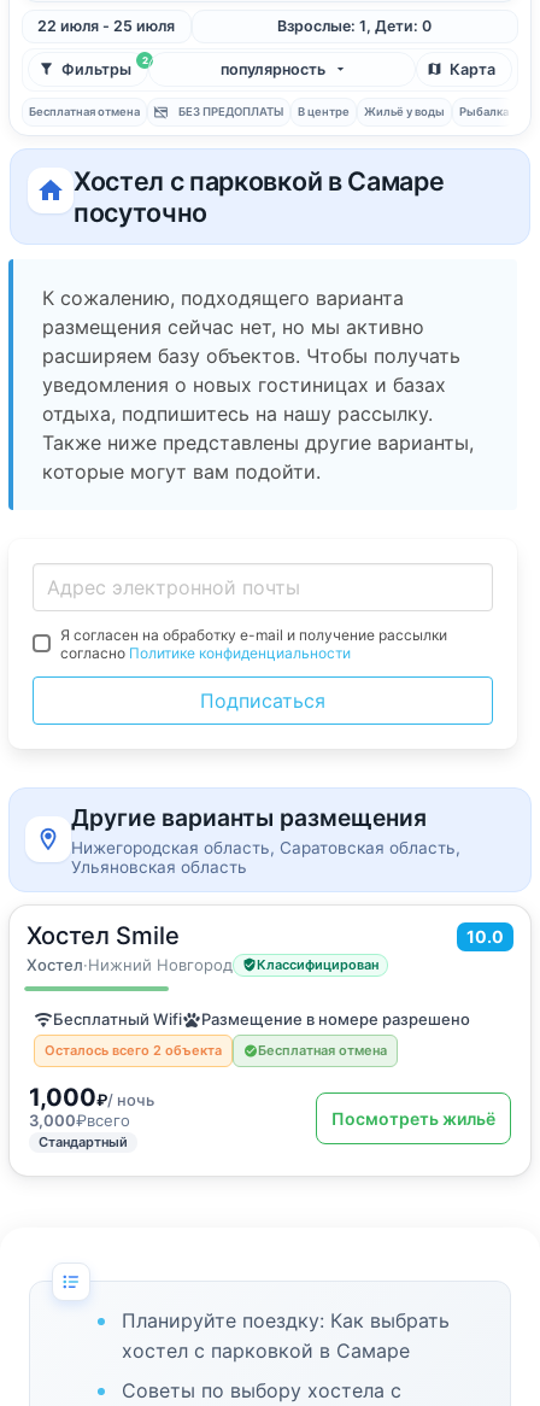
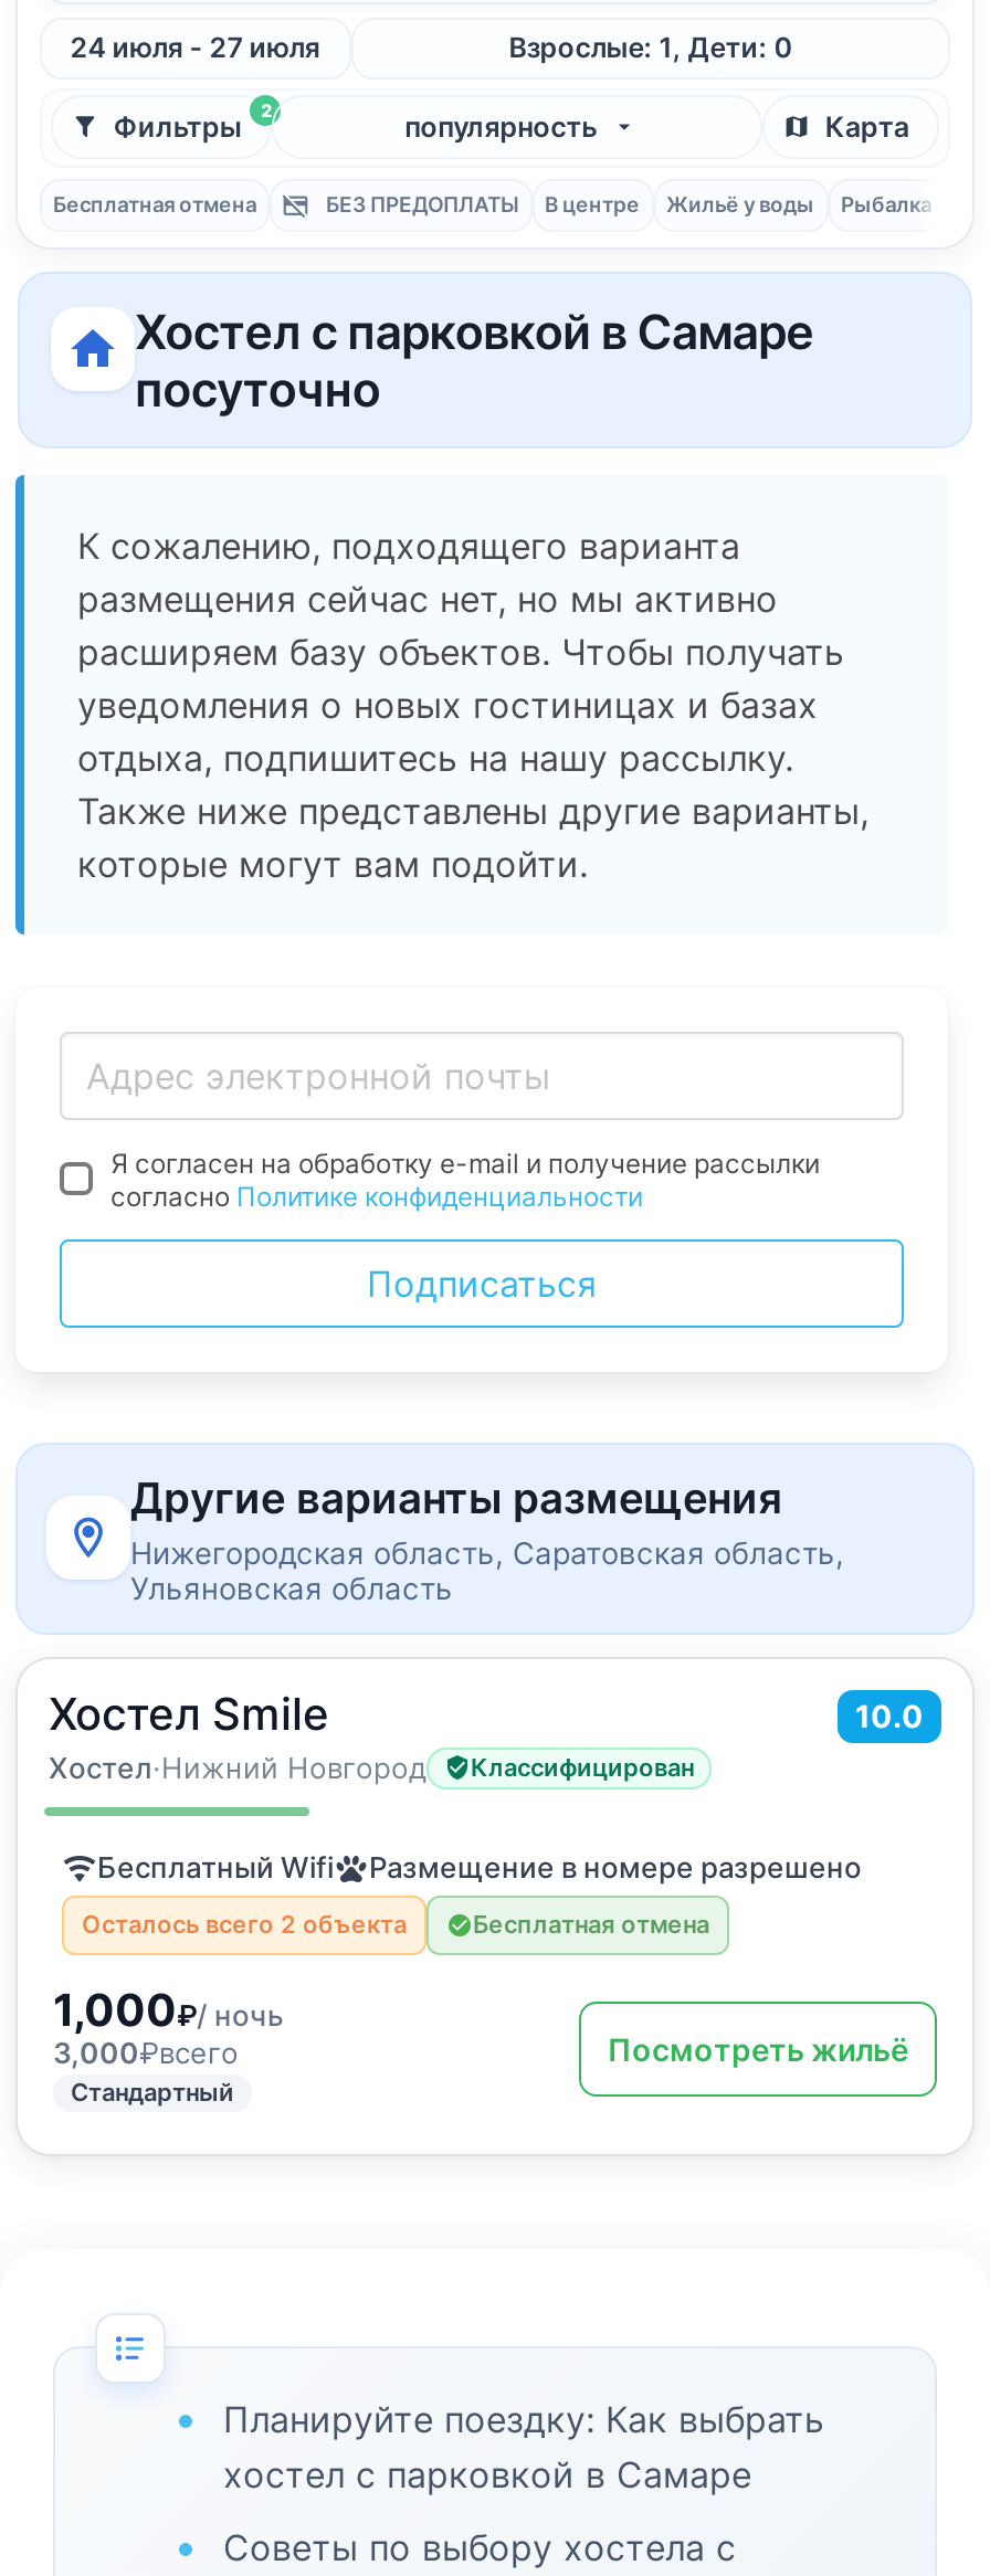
- 22 июля - 25 июля
+ 24 июля - 27 июля
